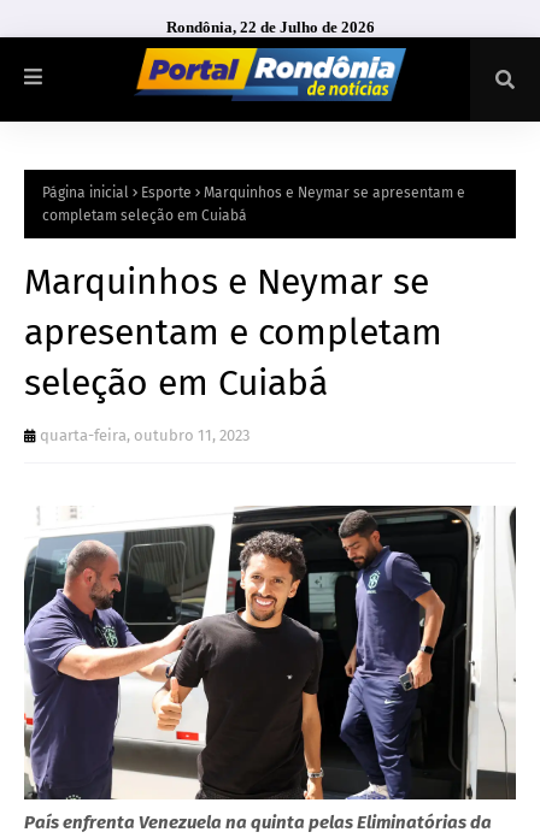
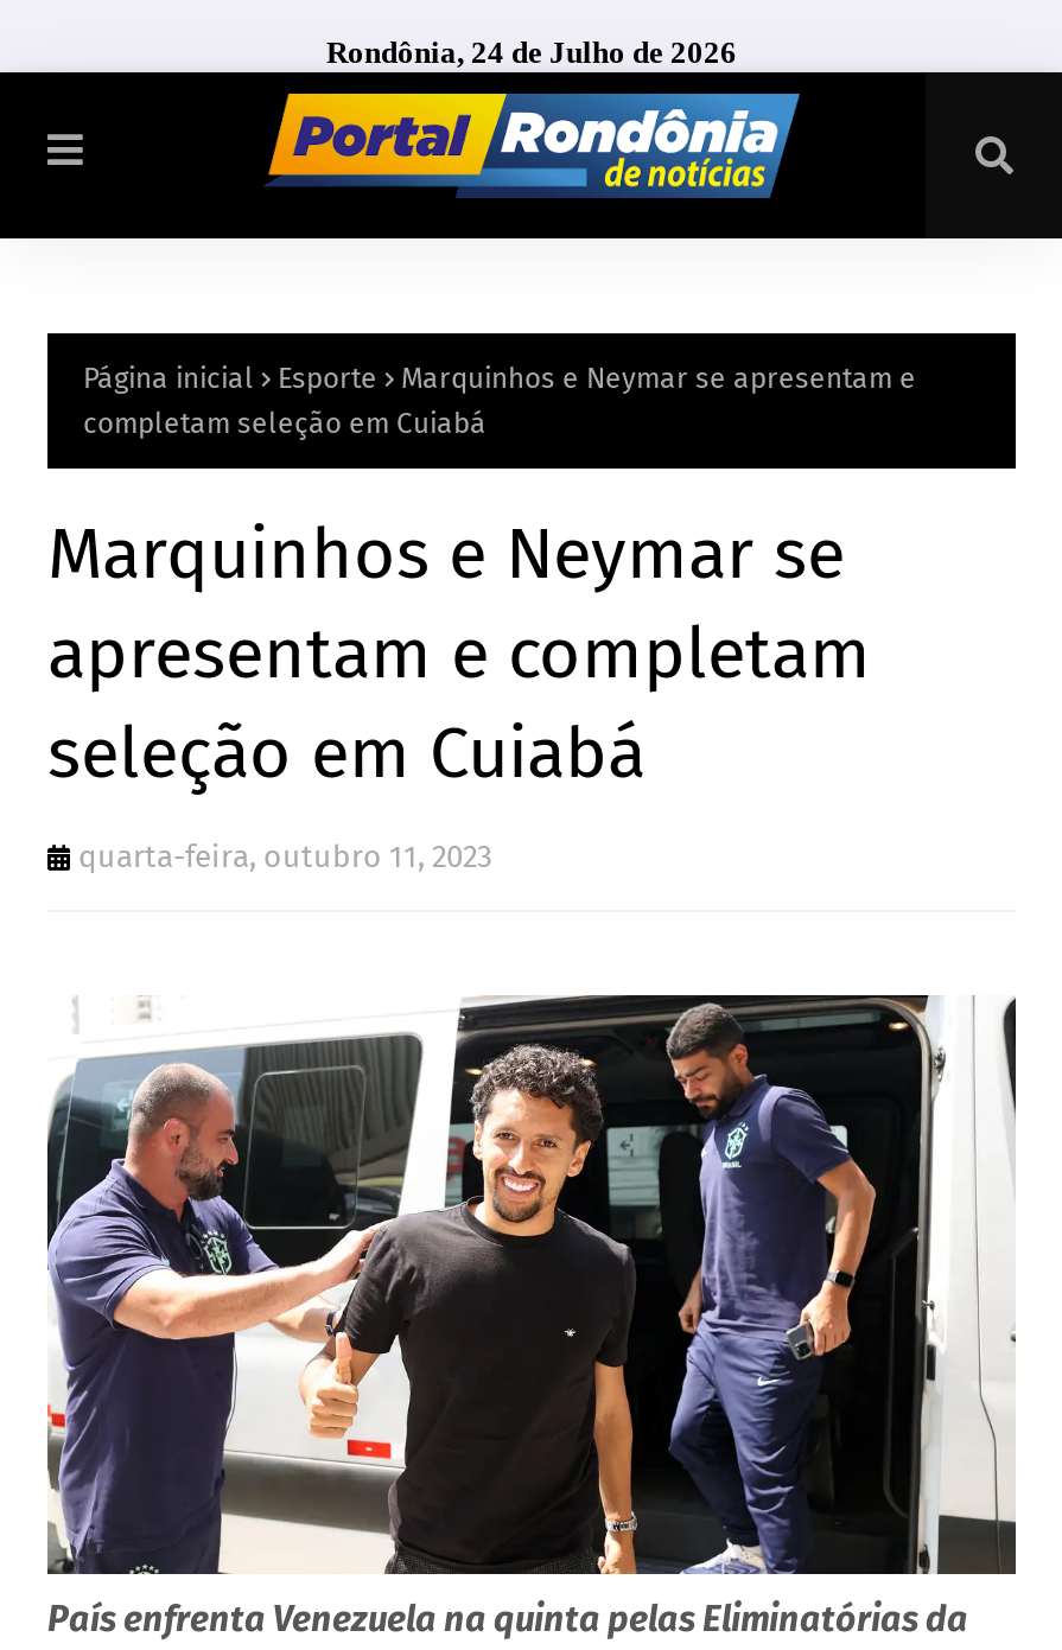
- Rondônia, 22 de Julho de 2026
+ Rondônia, 24 de Julho de 2026
